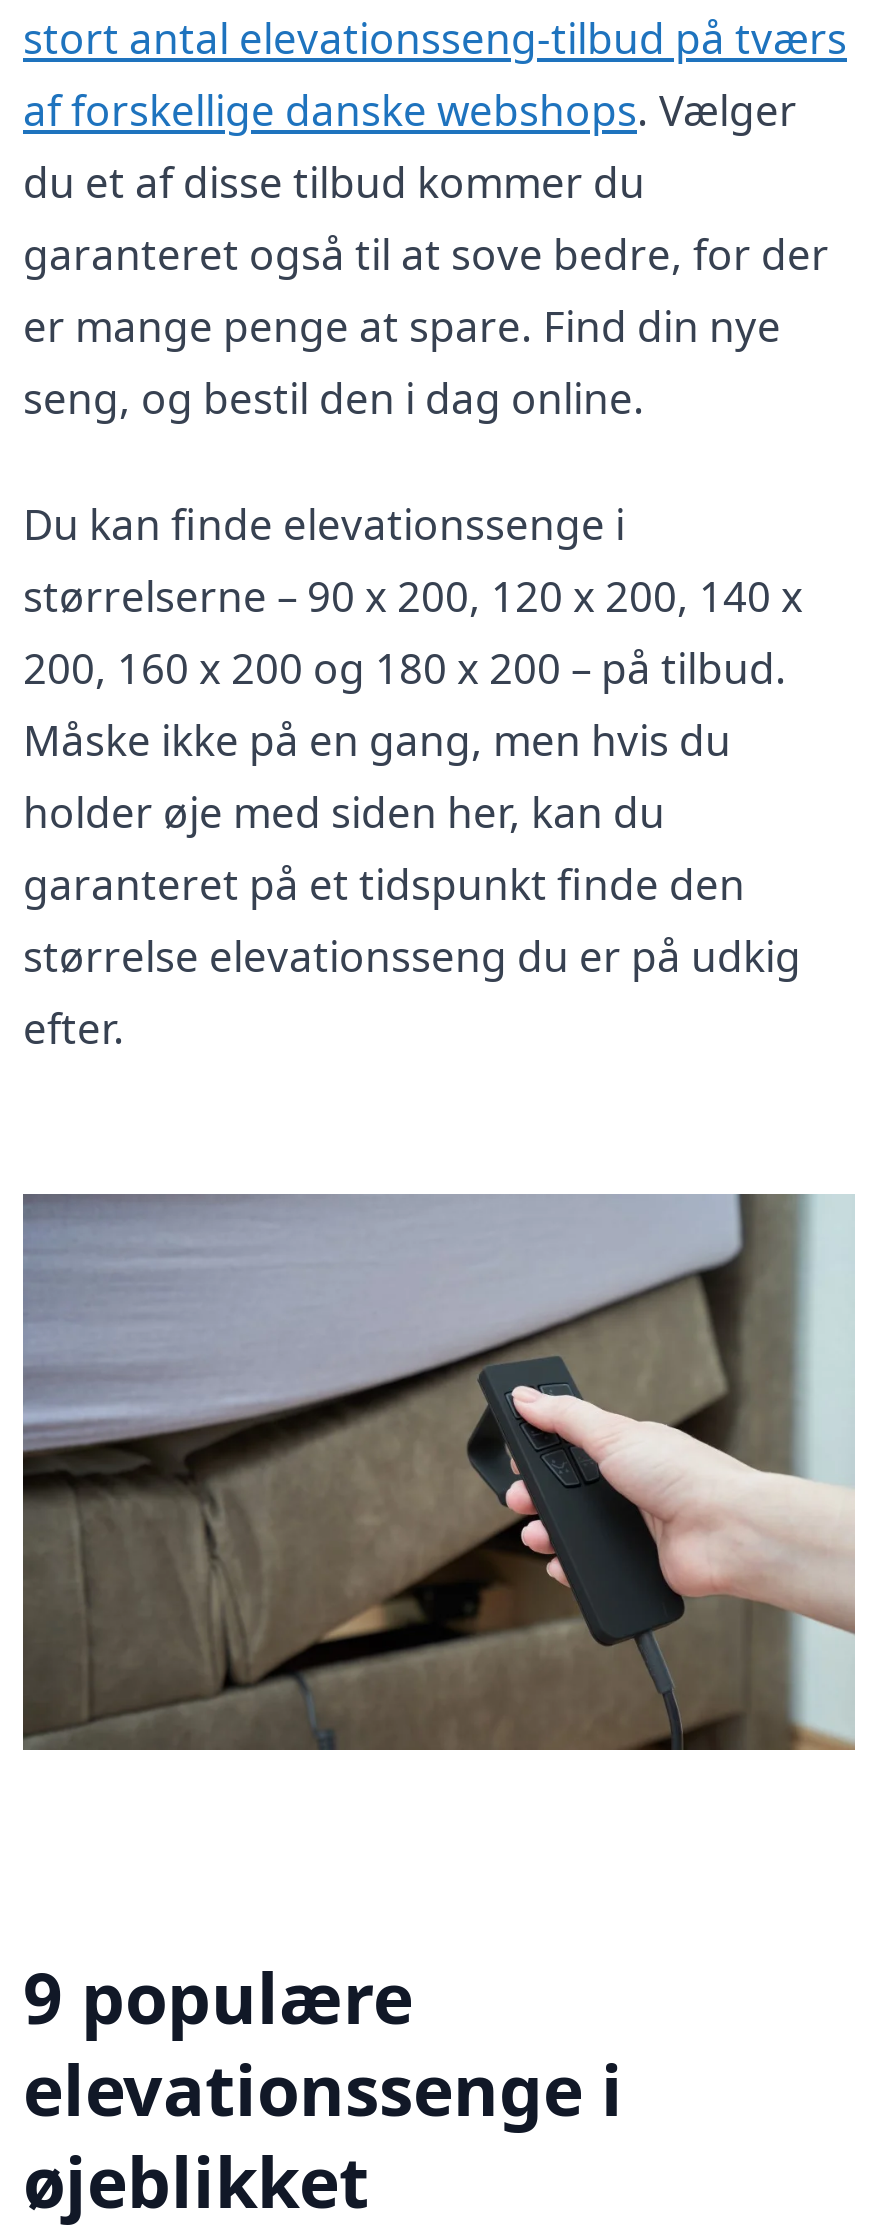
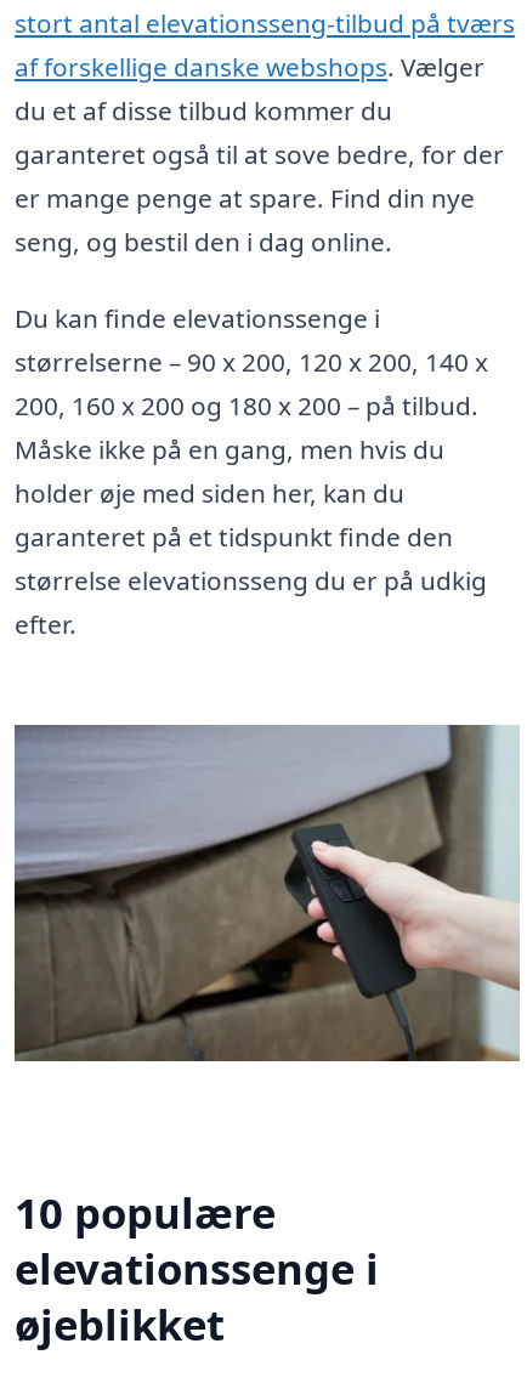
- 9 populære
+ 10 populære
